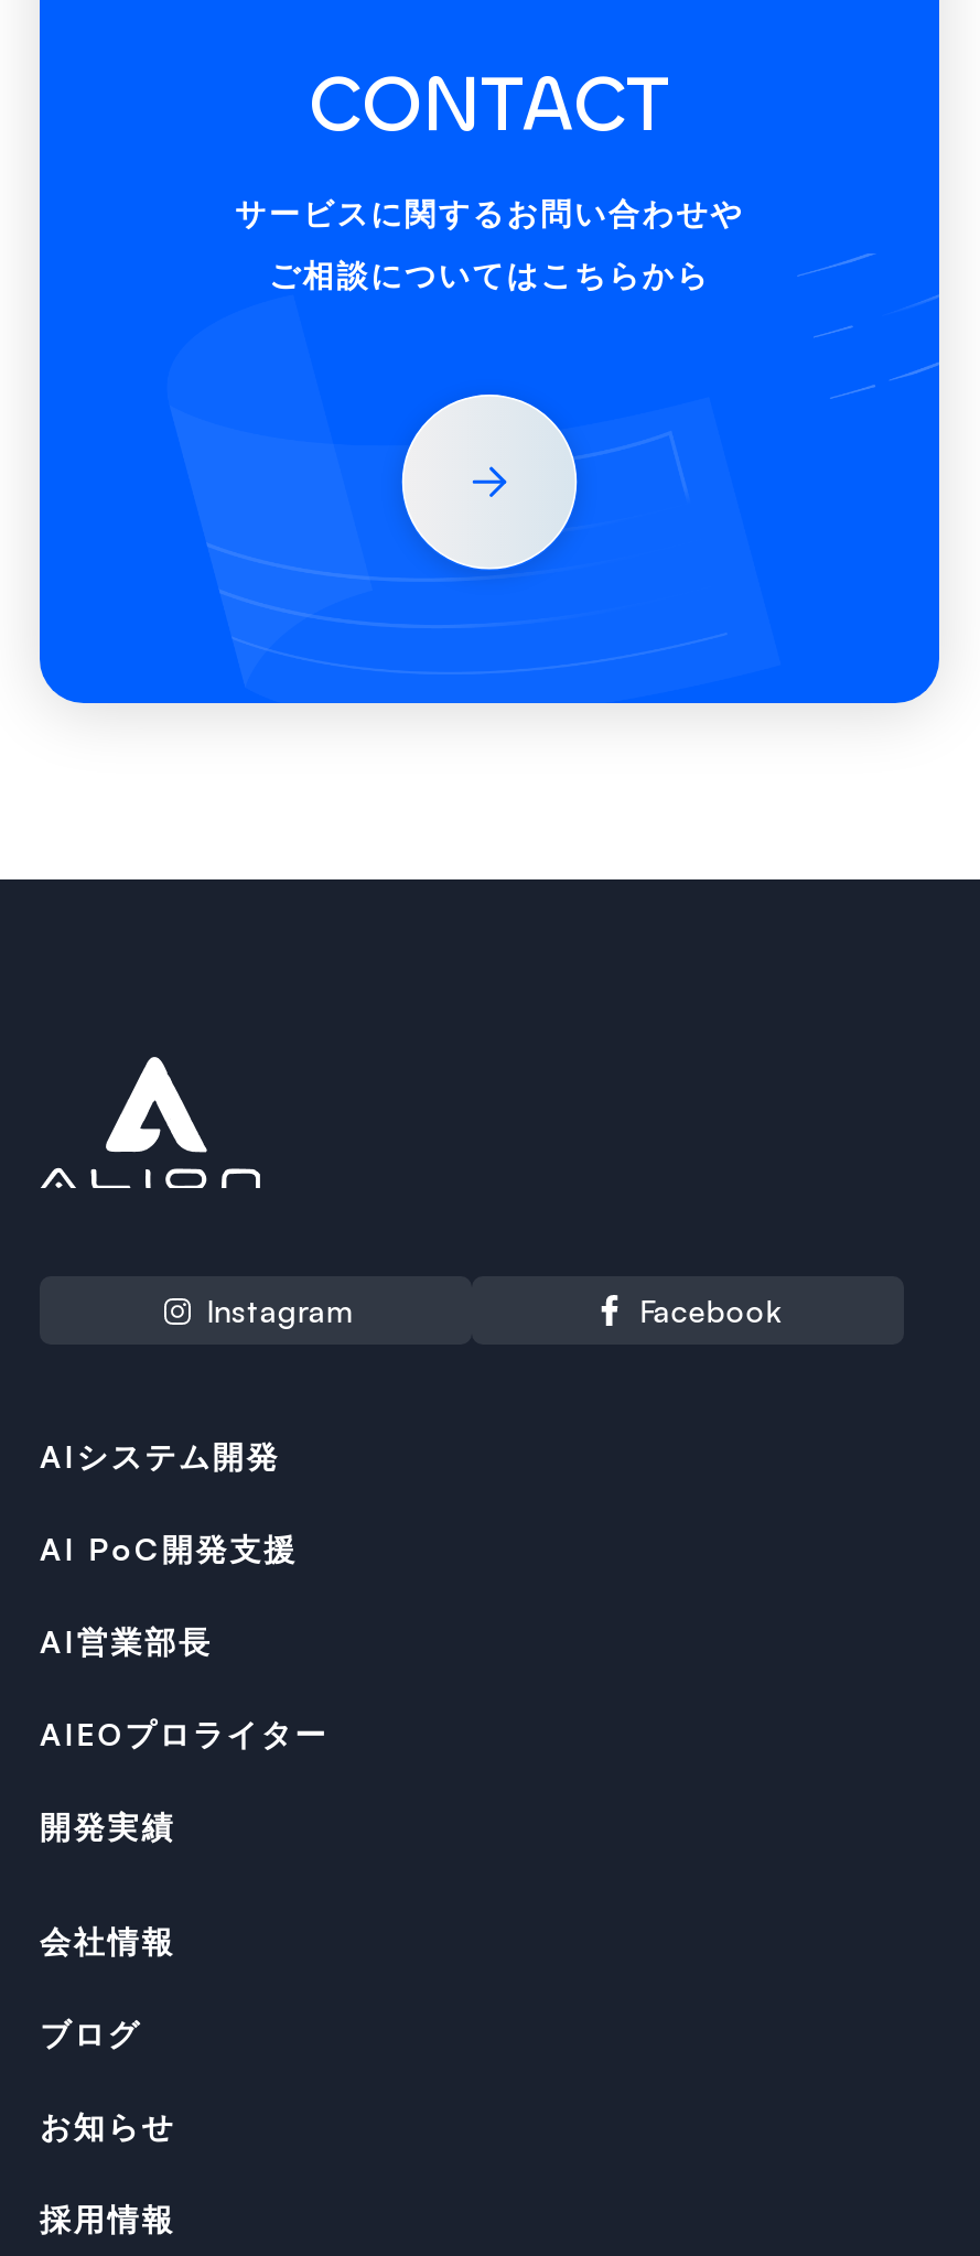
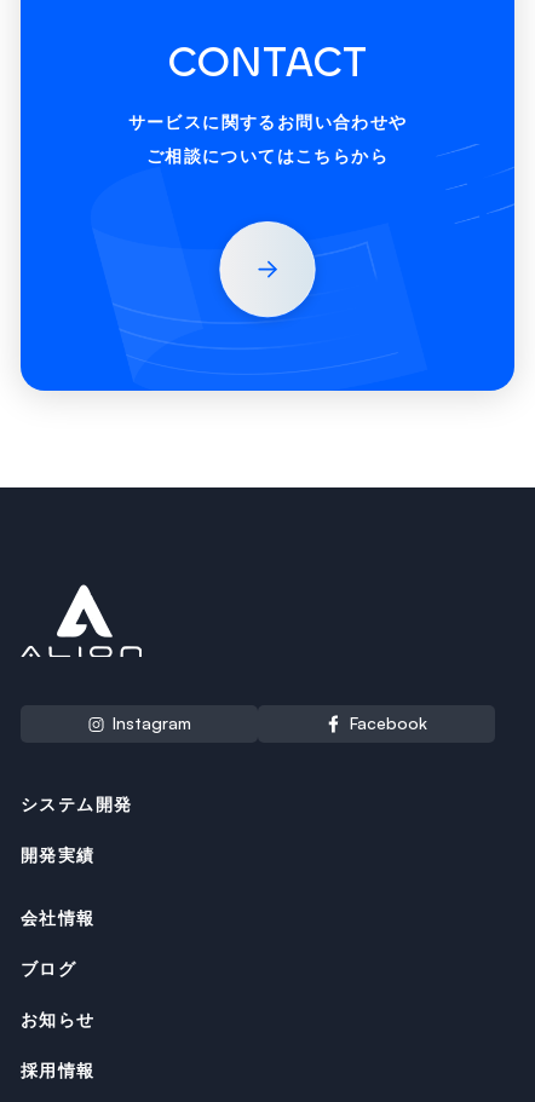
- AIシステム開発
- AI PoC開発支援
- AI営業部長
- AIEOプロライター
+ システム開発
